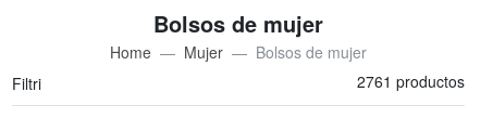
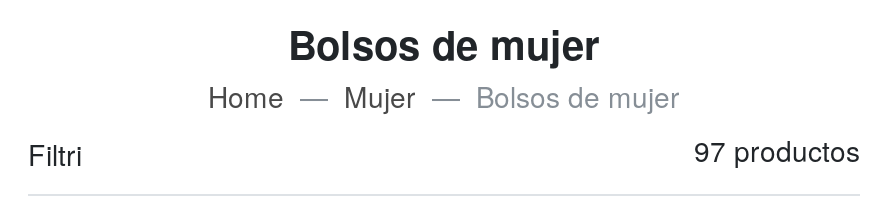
- 2761 productos
+ 97 productos
